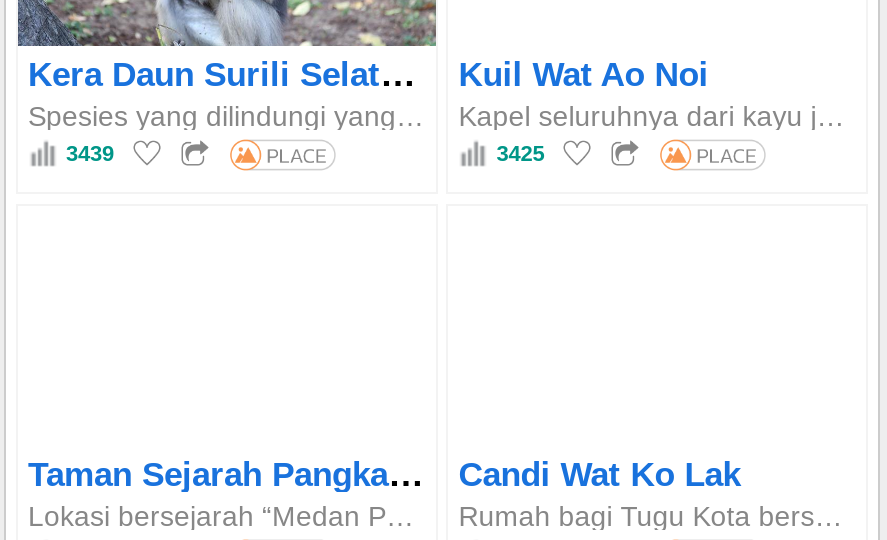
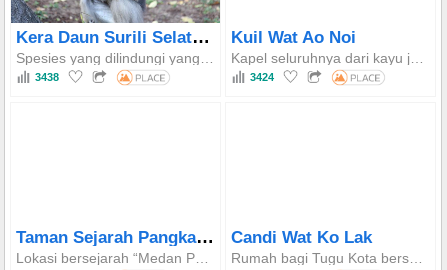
- 3439
+ 3438

- 3425
+ 3424
